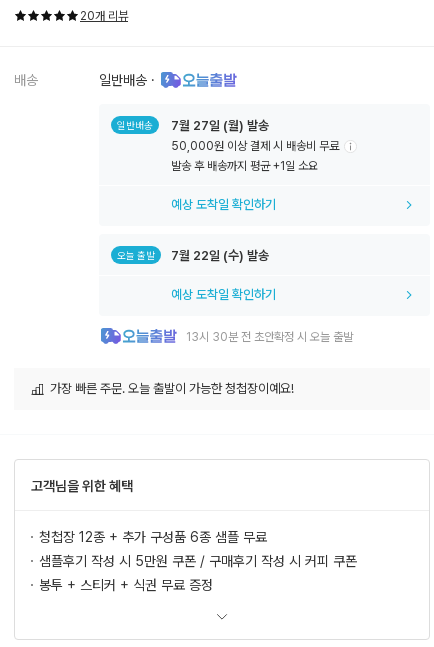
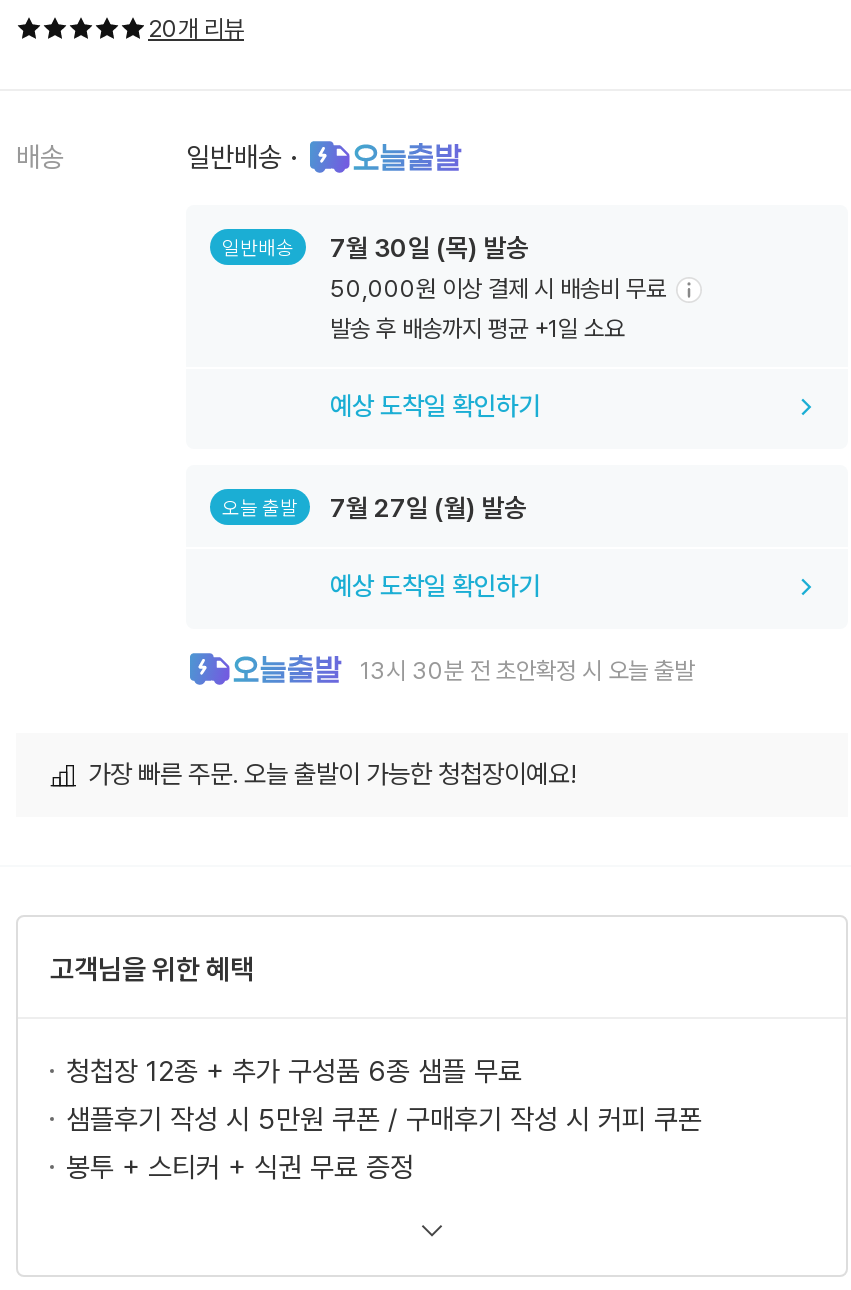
- 일반배송 7월 27일 (월) 발송
+ 일반배송 7월 30일 (목) 발송

- 오늘 출발 7월 22일 (수) 발송
+ 오늘 출발 7월 27일 (월) 발송
